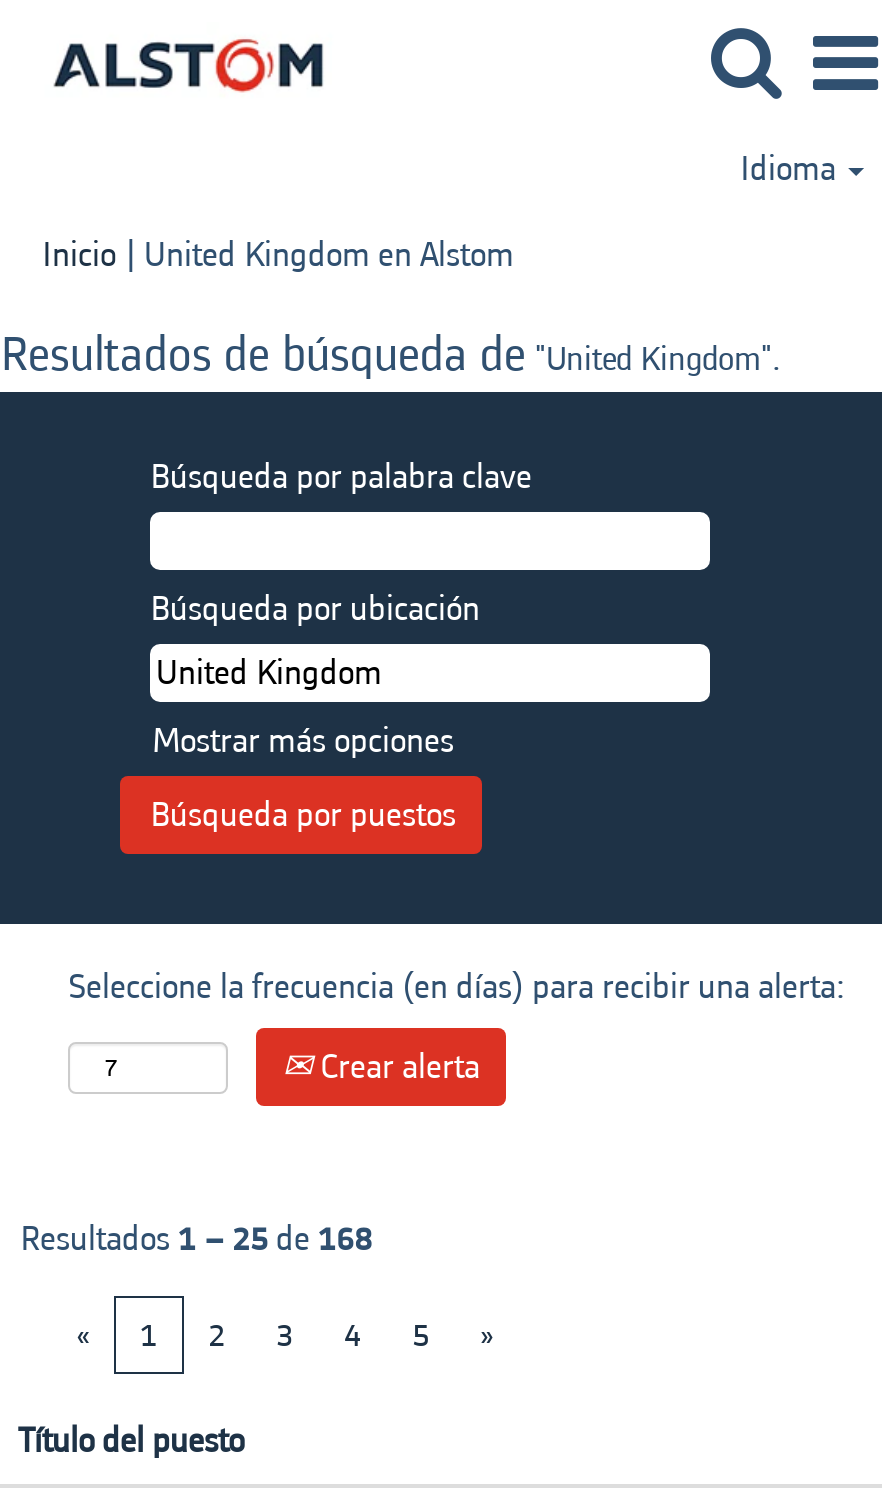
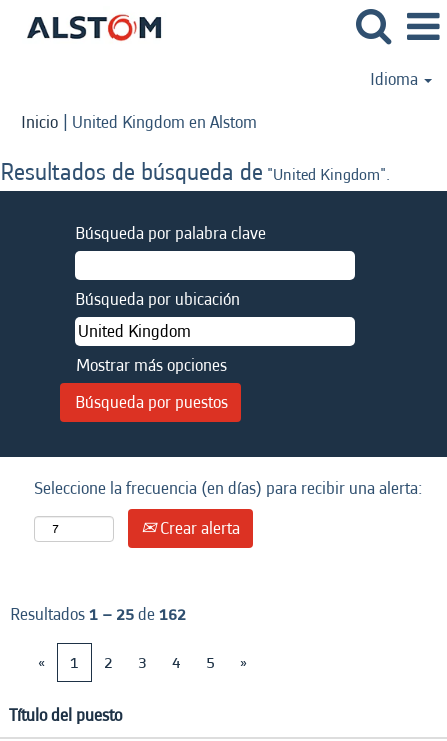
- Resultados 1 – 25 de 168
+ Resultados 1 – 25 de 162
